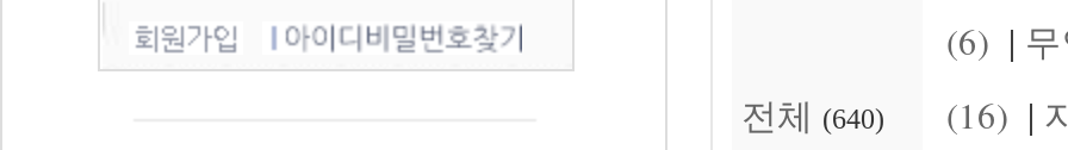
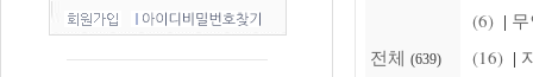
- 전체 (640)
+ 전체 (639)
